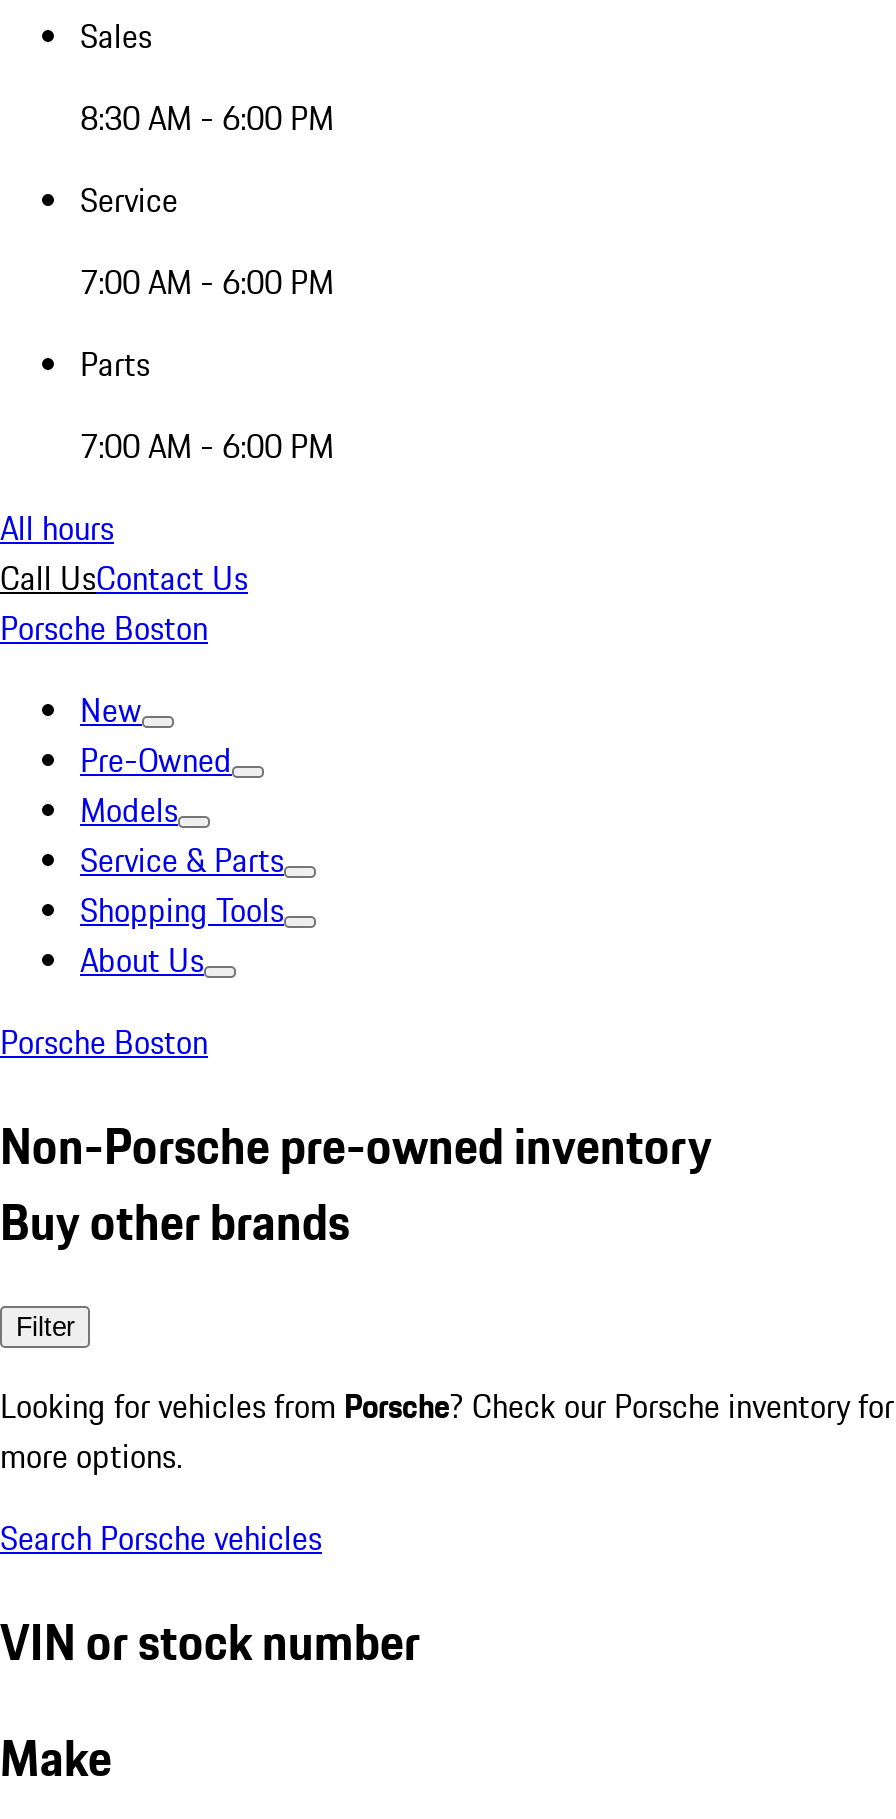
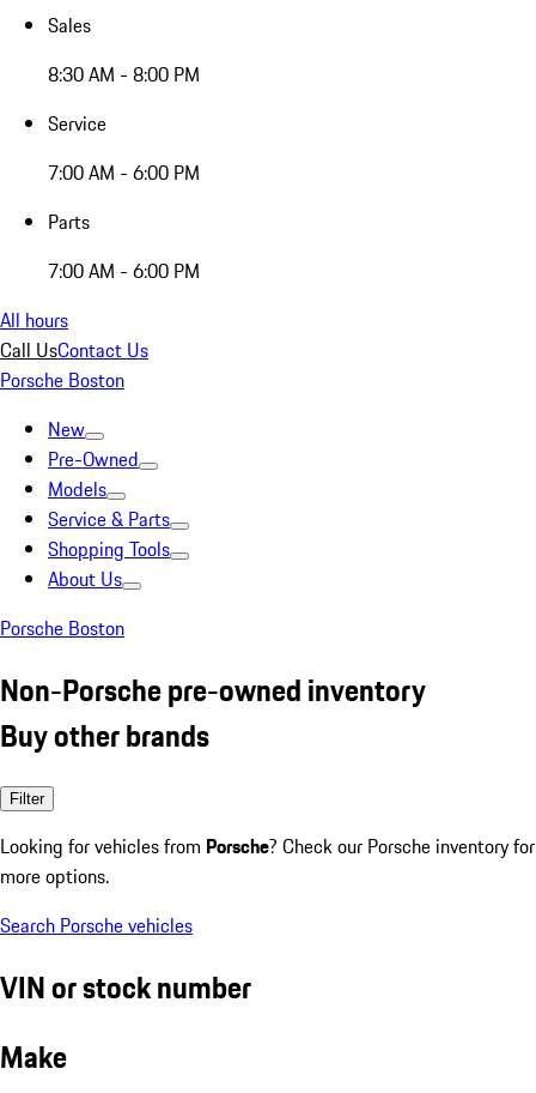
- 8:30 AM - 6:00 PM
+ 8:30 AM - 8:00 PM
